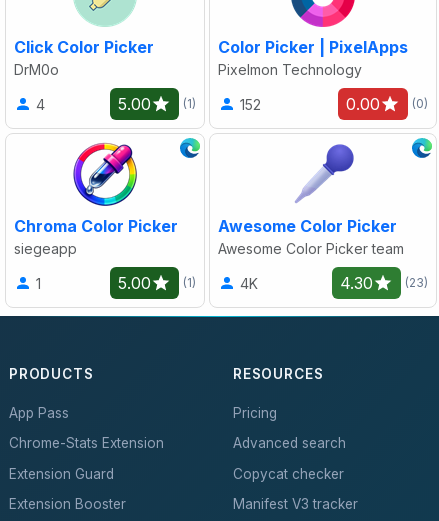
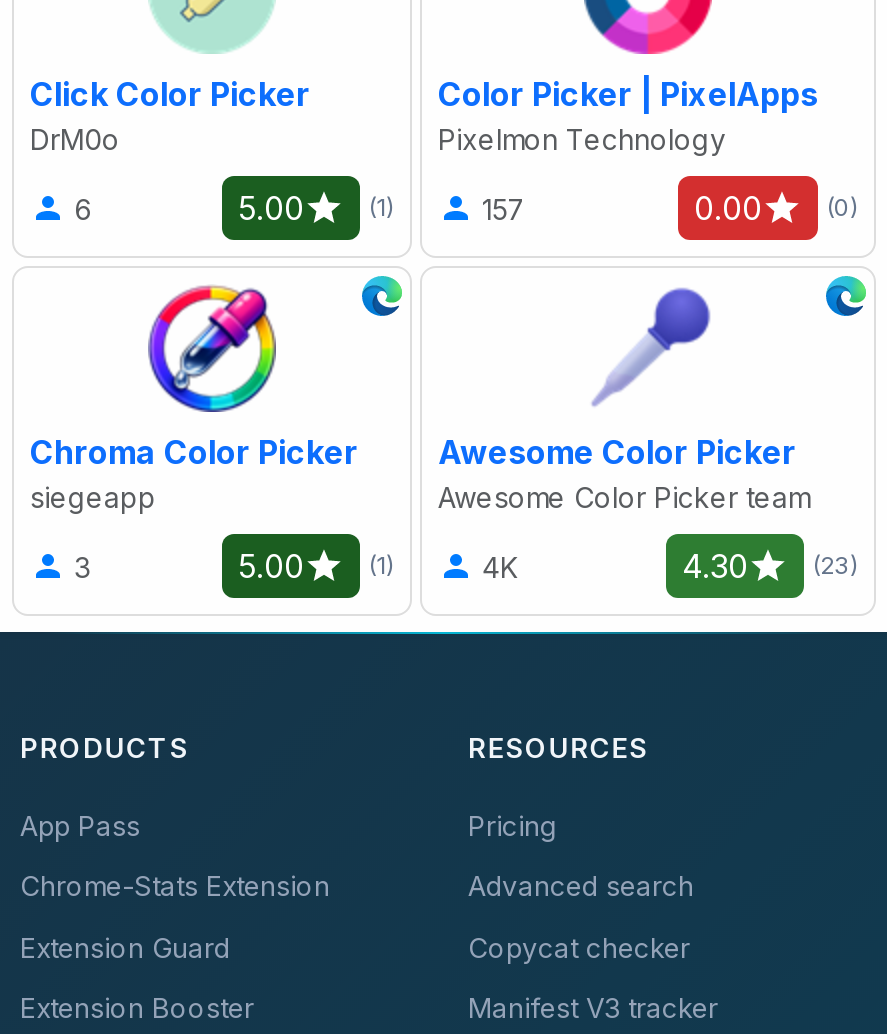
- 4
+ 6

- 152
+ 157

- 1
+ 3
